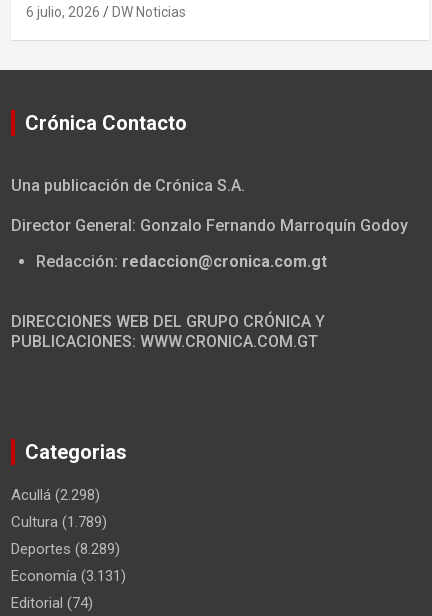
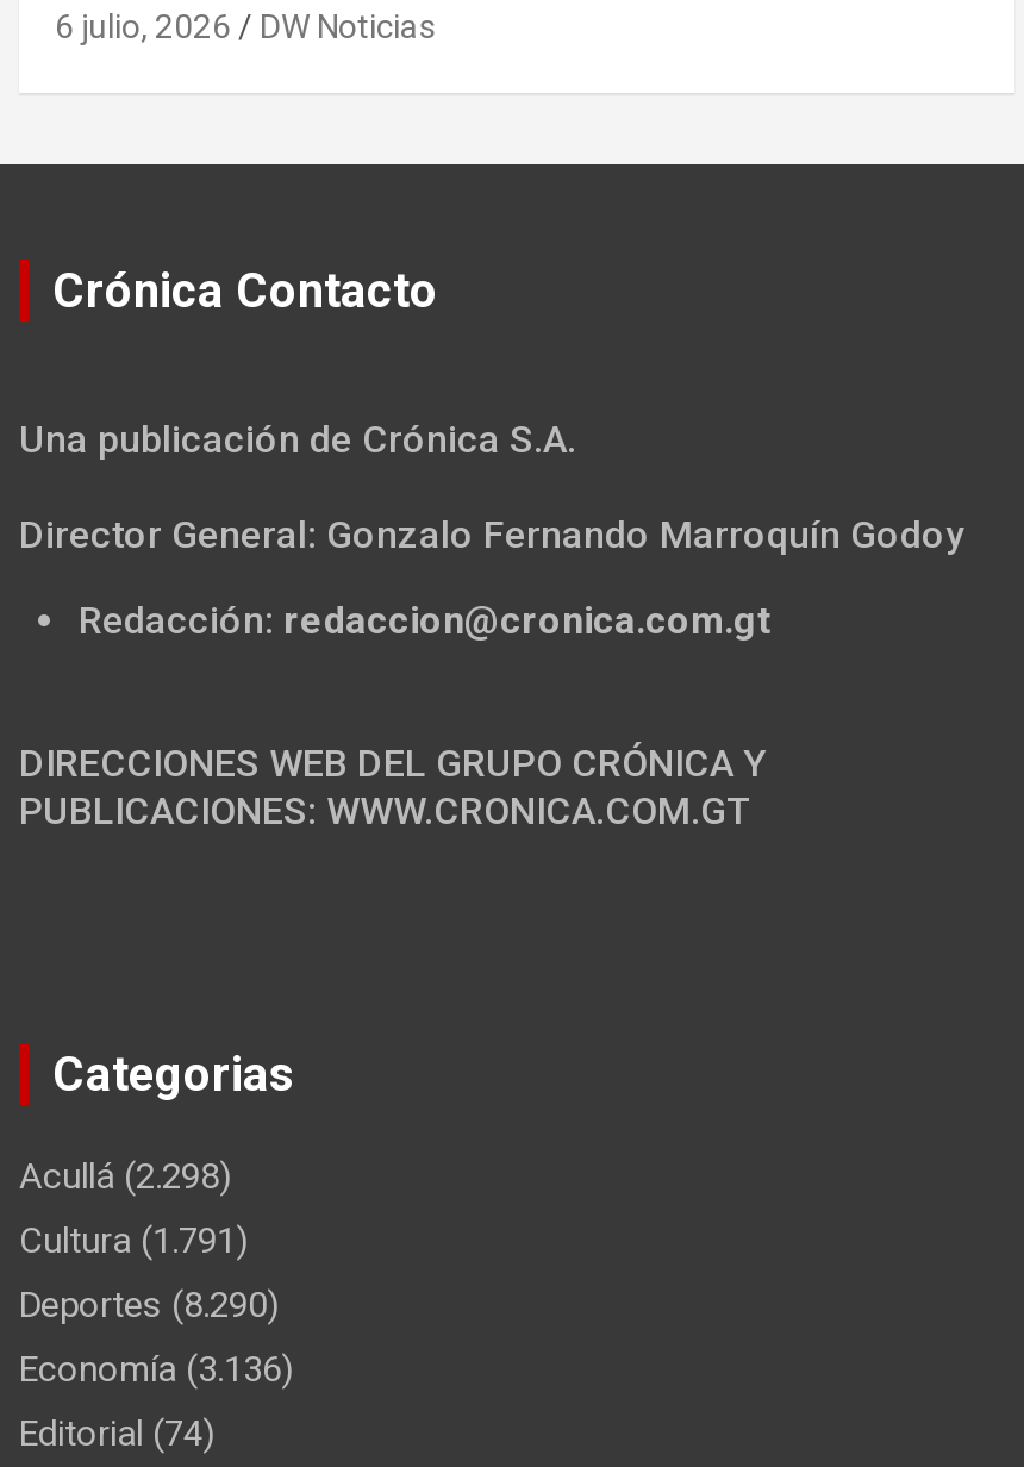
- Cultura (1.789)
+ Cultura (1.791)

- Deportes (8.289)
+ Deportes (8.290)

- Economía (3.131)
+ Economía (3.136)
